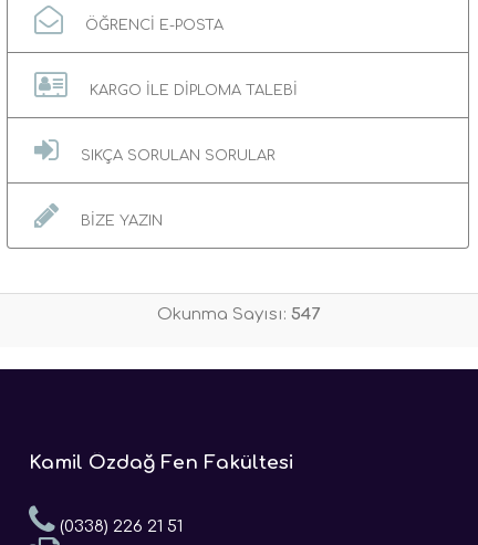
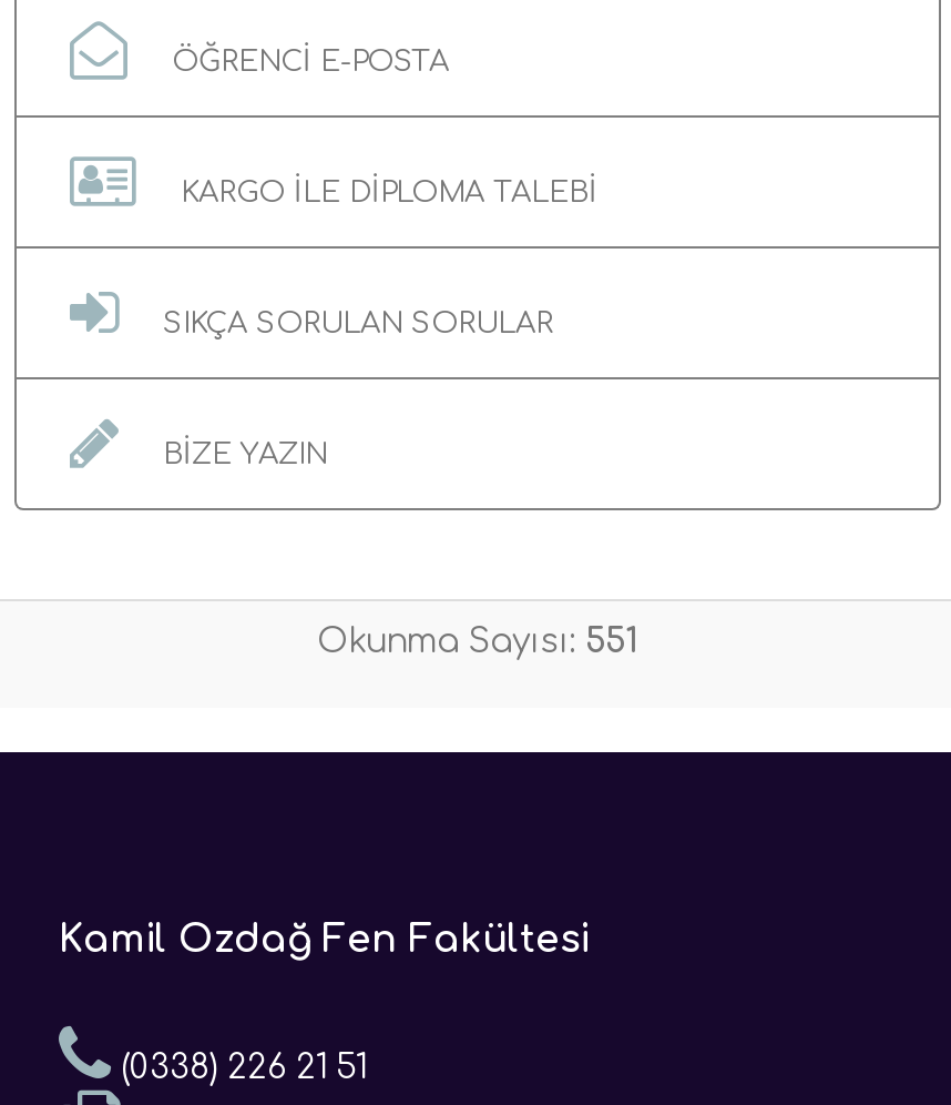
- Okunma Sayısı: 547
+ Okunma Sayısı: 551
